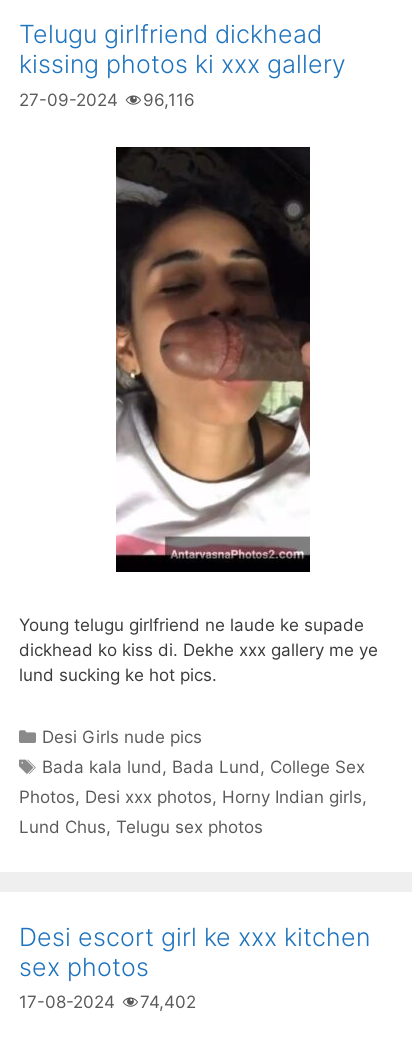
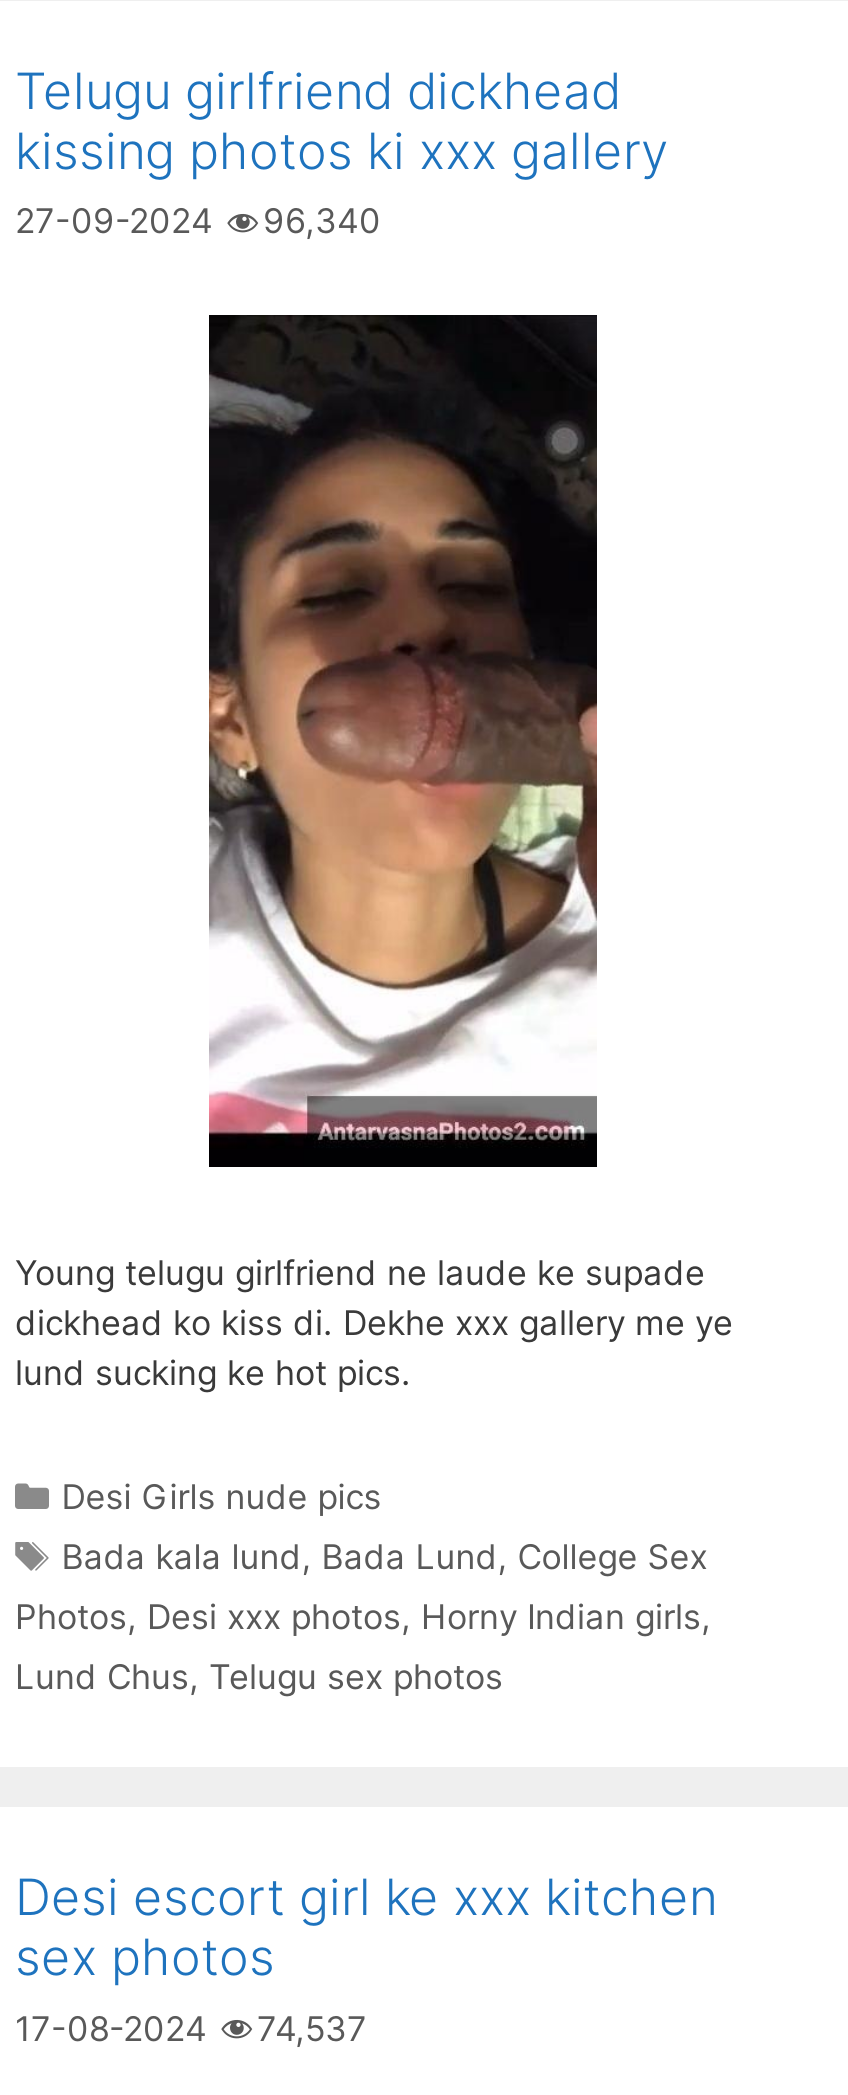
- 27-09-2024 96,116
+ 27-09-2024 96,340

- 17-08-2024 74,402
+ 17-08-2024 74,537
